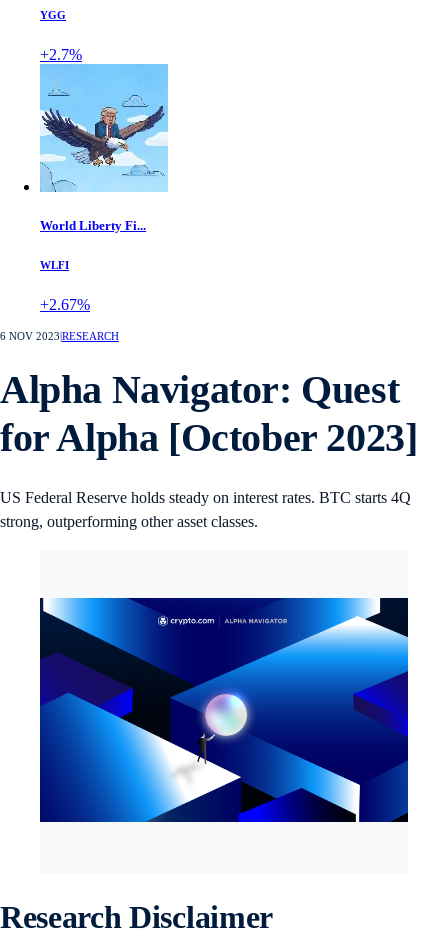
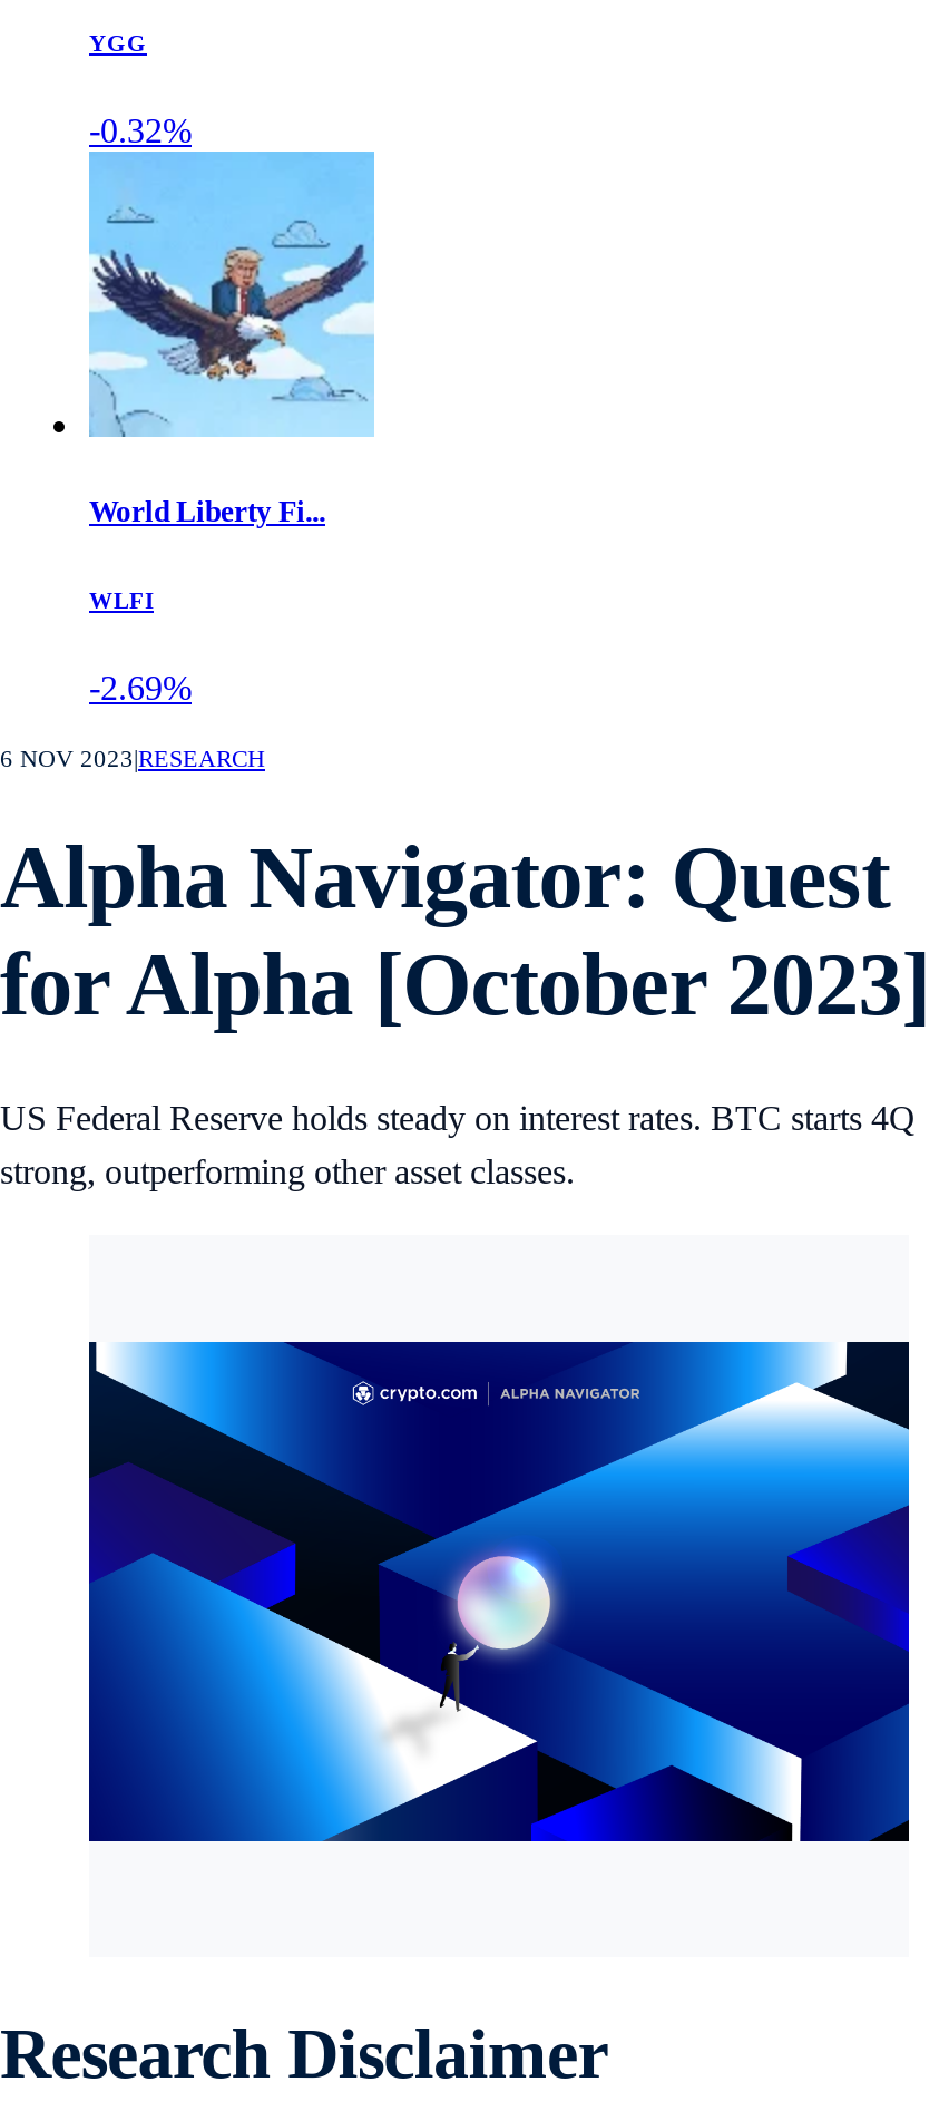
- +2.7%
+ -0.32%

- +2.67%
+ -2.69%
